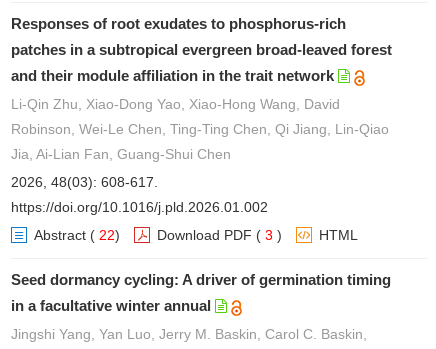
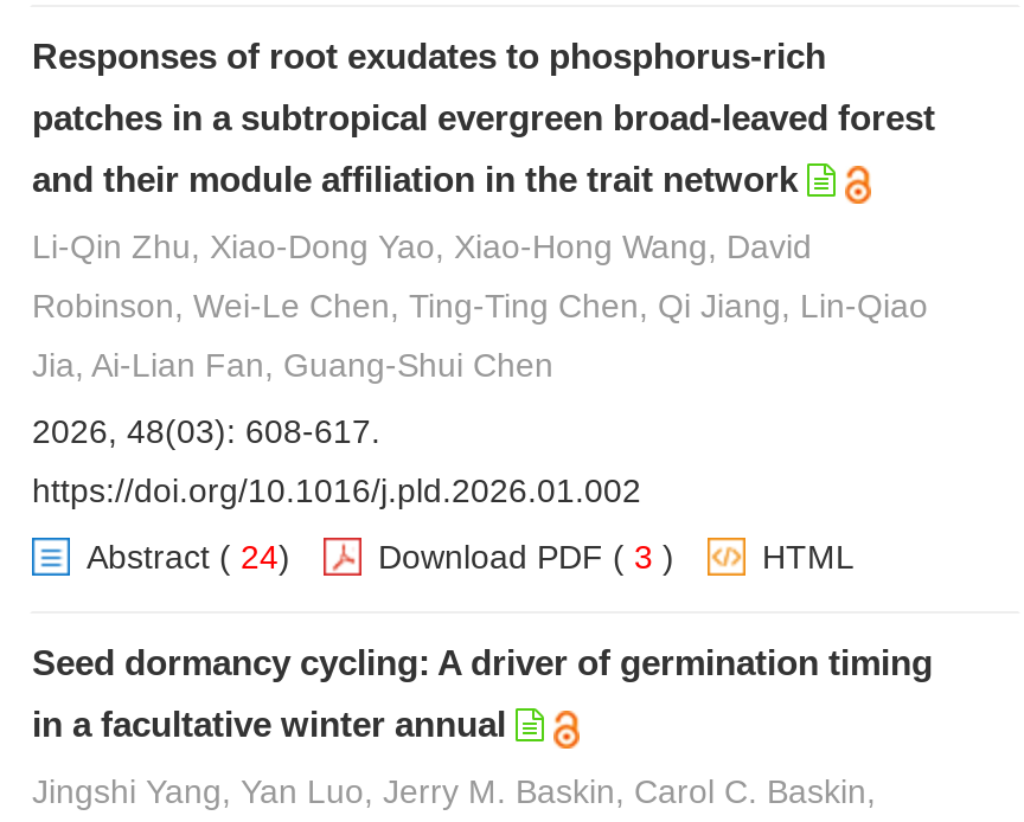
- Abstract (22)
+ Abstract (24)
